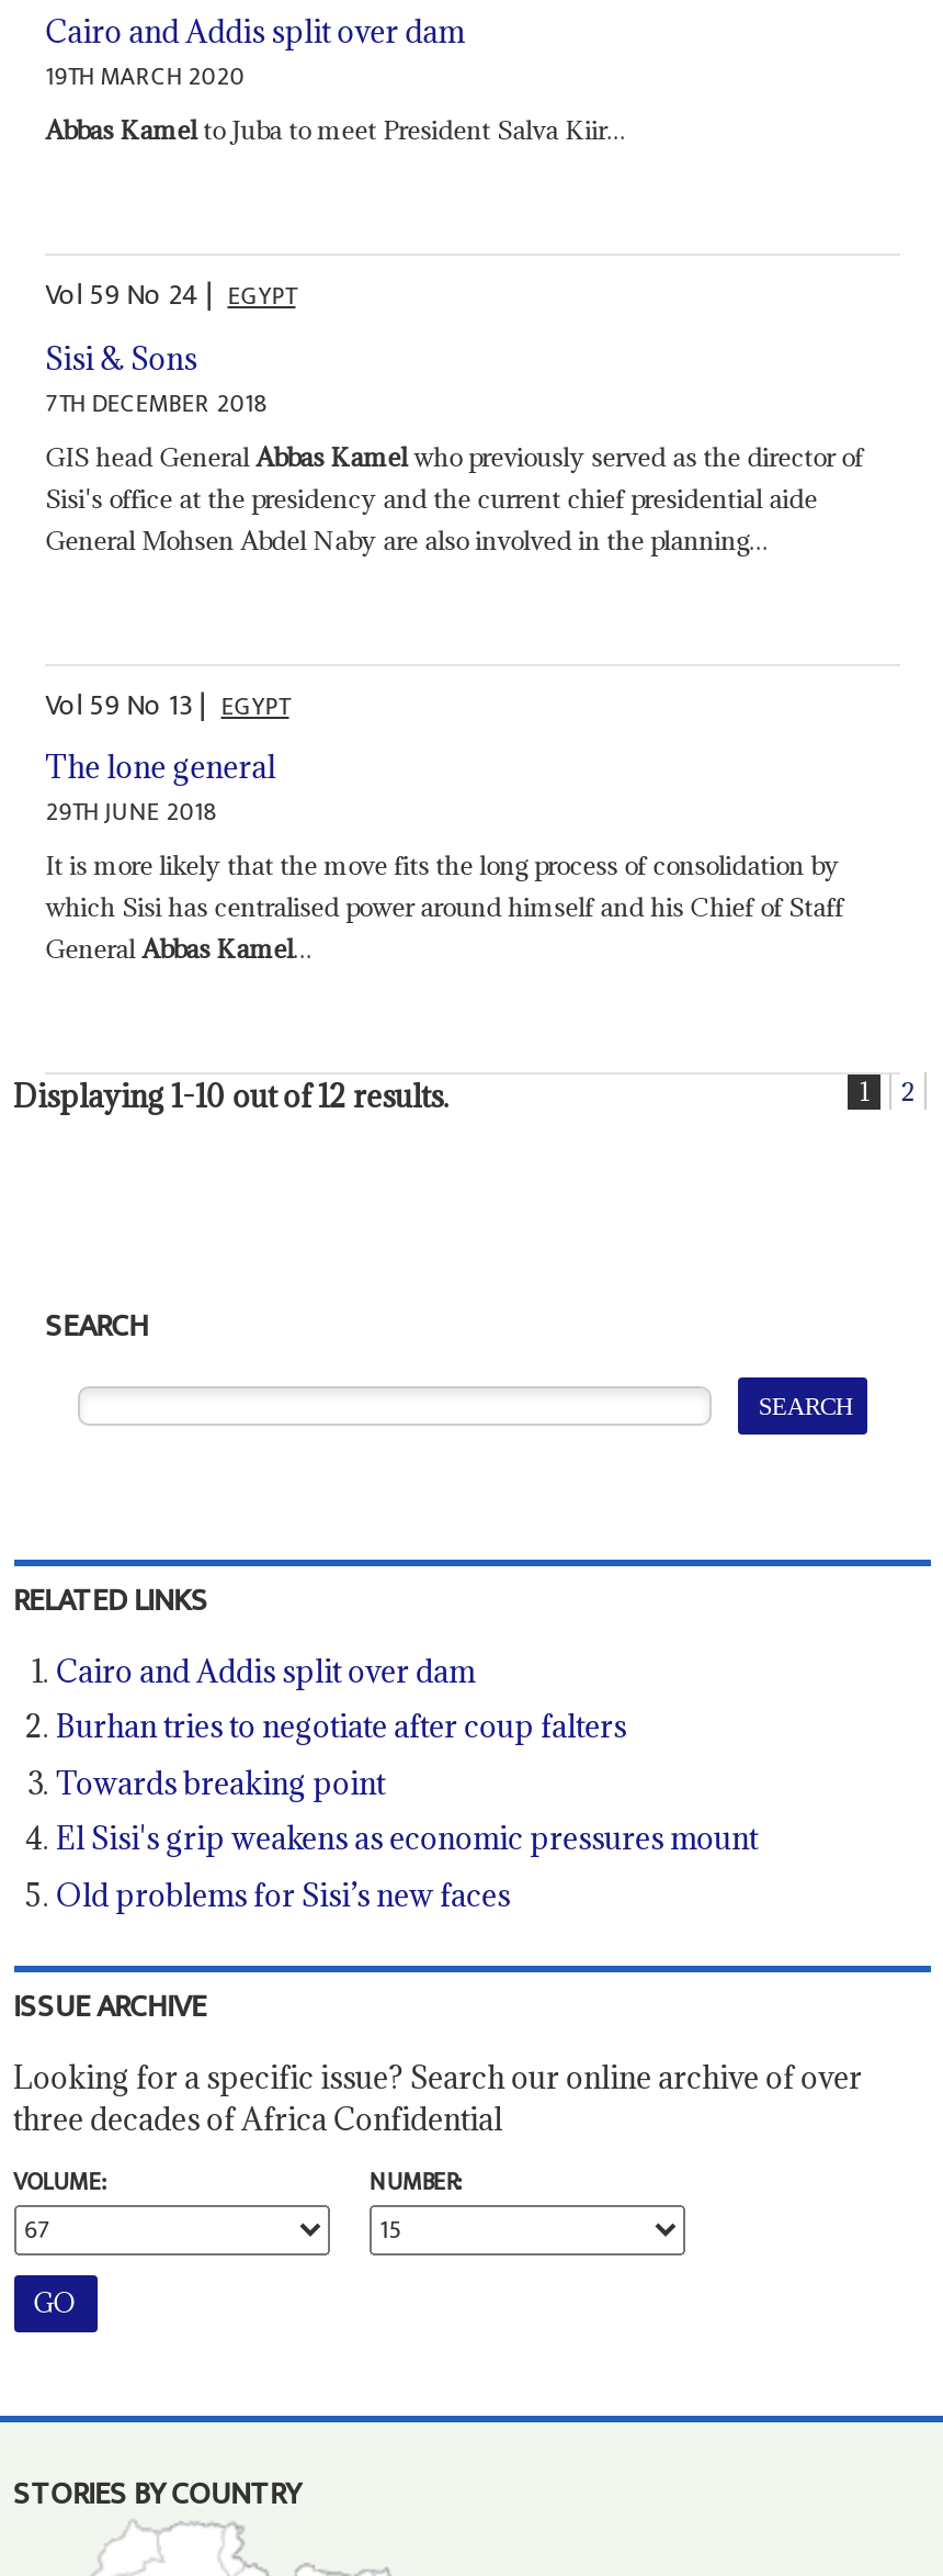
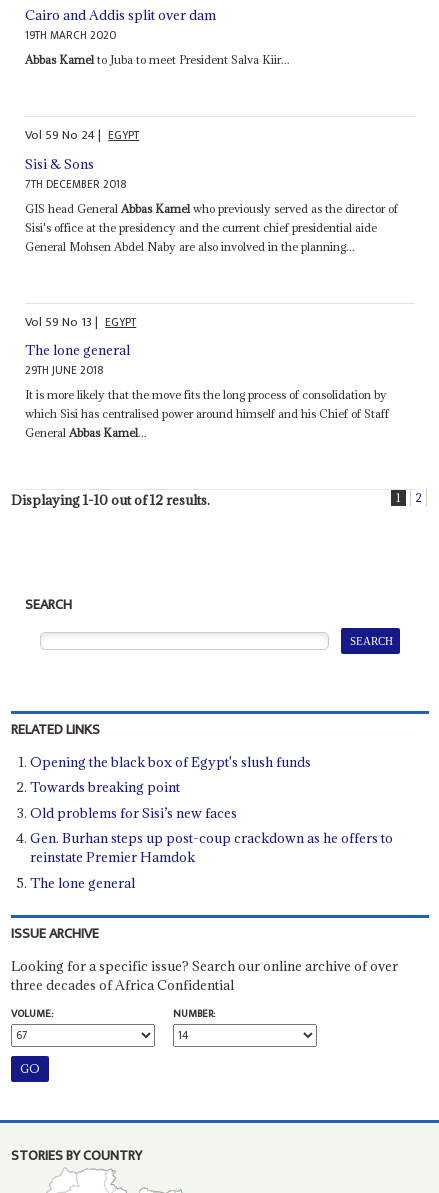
- Cairo and Addis split over dam
- Burhan tries to negotiate after coup falters
+ Opening the black box of Egypt's slush funds

moved up: Towards breaking point

- El Sisi's grip weakens as economic pressures mount

moved up: Old problems for Sisi’s new faces

+ Gen. Burhan steps up post-coup crackdown as he offers to
+ reinstate Premier Hamdok
+ The lone general
